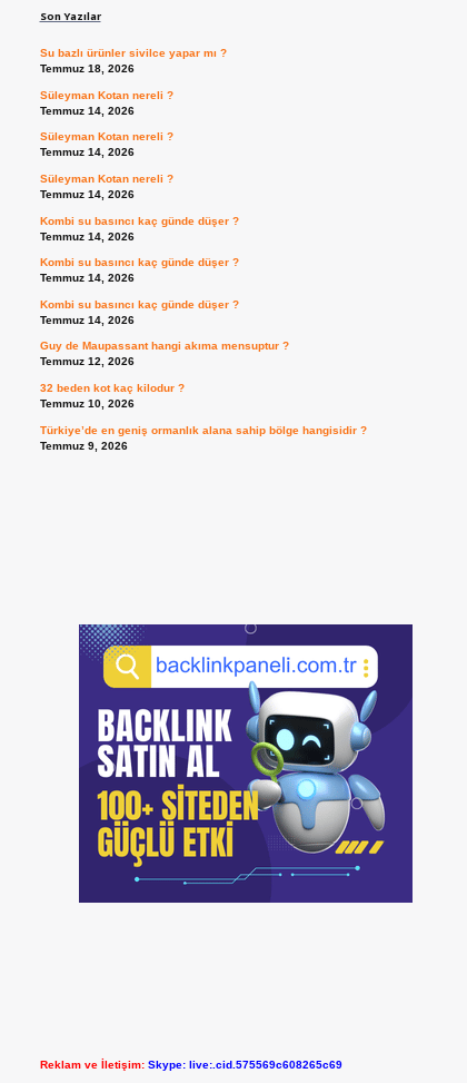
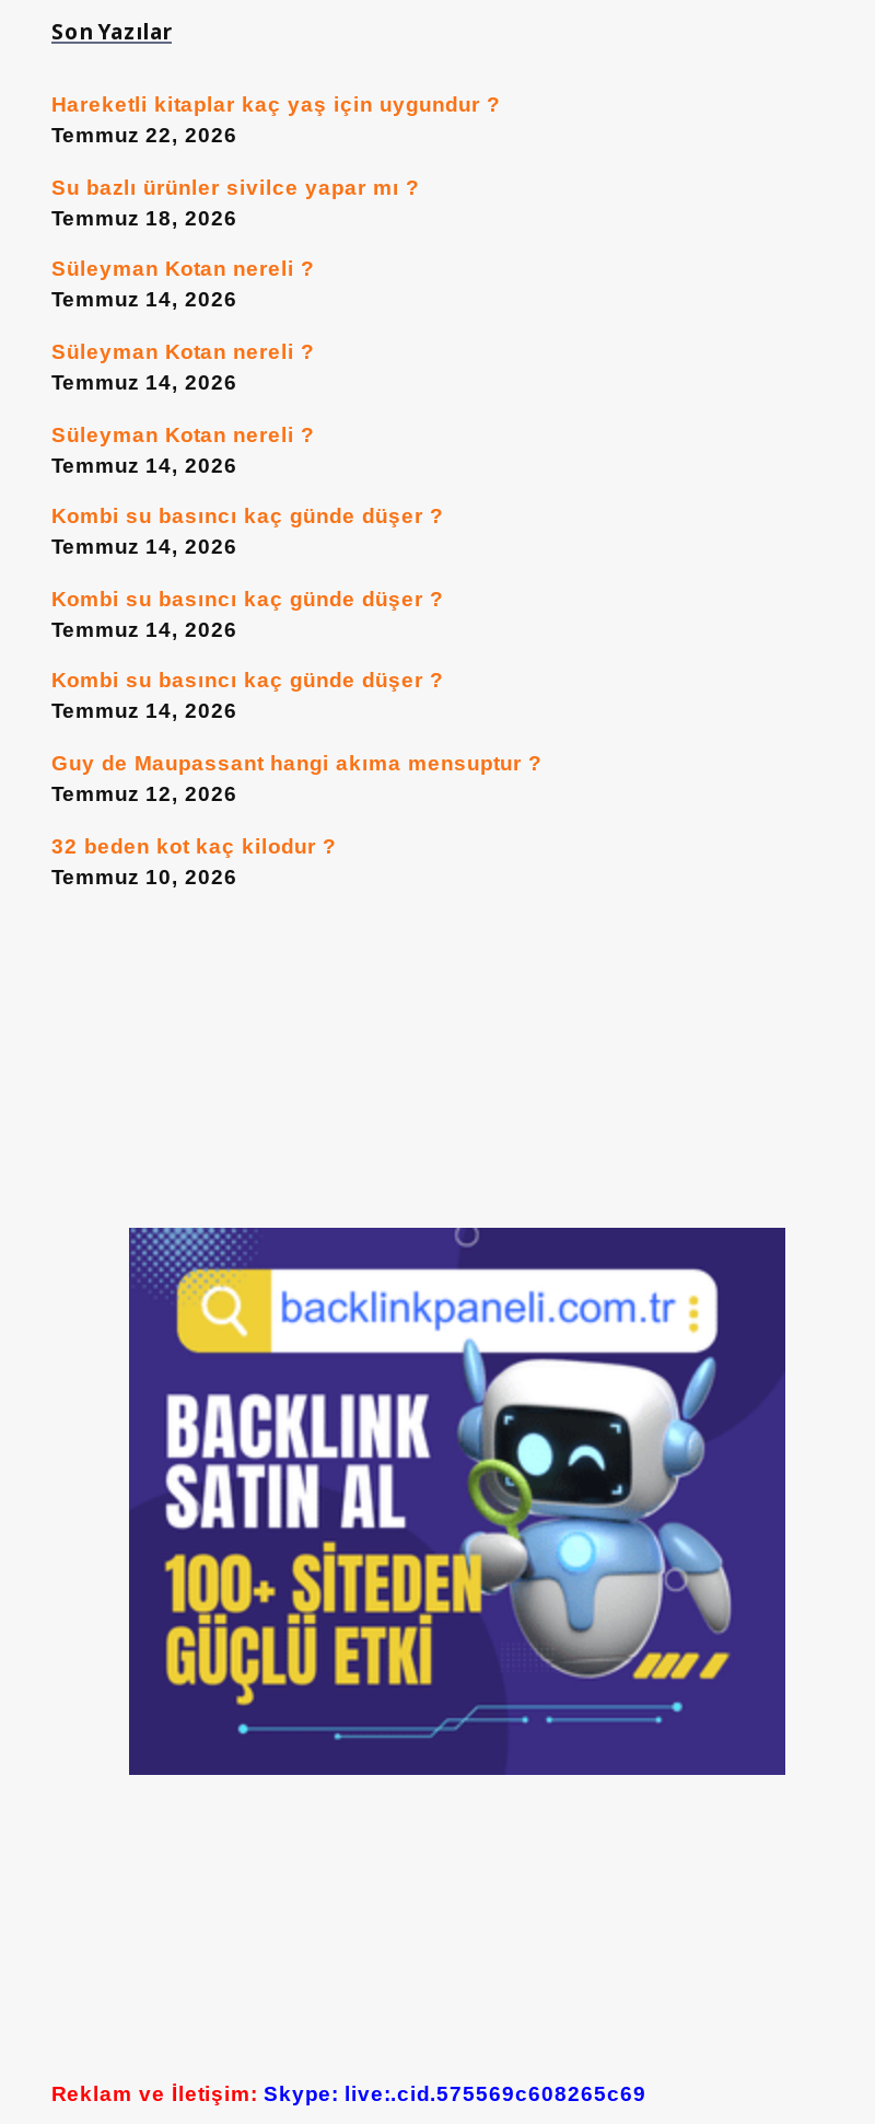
+ Hareketli kitaplar kaç yaş için uygundur ?
+ Temmuz 22, 2026

moved down: Su bazlı ürünler sivilce yapar mı ? | Temmuz 18, 2026 | Süleyman Kotan nereli ? | ... | 32 beden kot kaç kilodur ? | Temmuz 10, 2026

- Türkiye’de en geniş ormanlık alana sahip bölge hangisidir ?
- Temmuz 9, 2026
